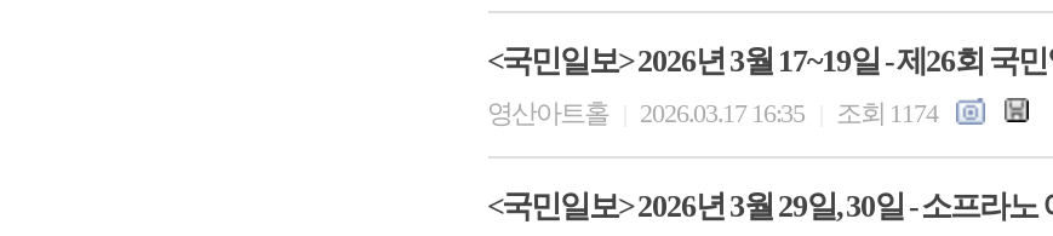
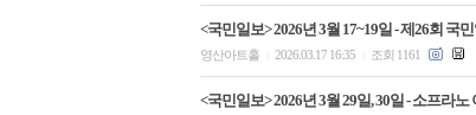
- 영산아트홀 2026.03.17 16:35 조회 1174
+ 영산아트홀 2026.03.17 16:35 조회 1161
